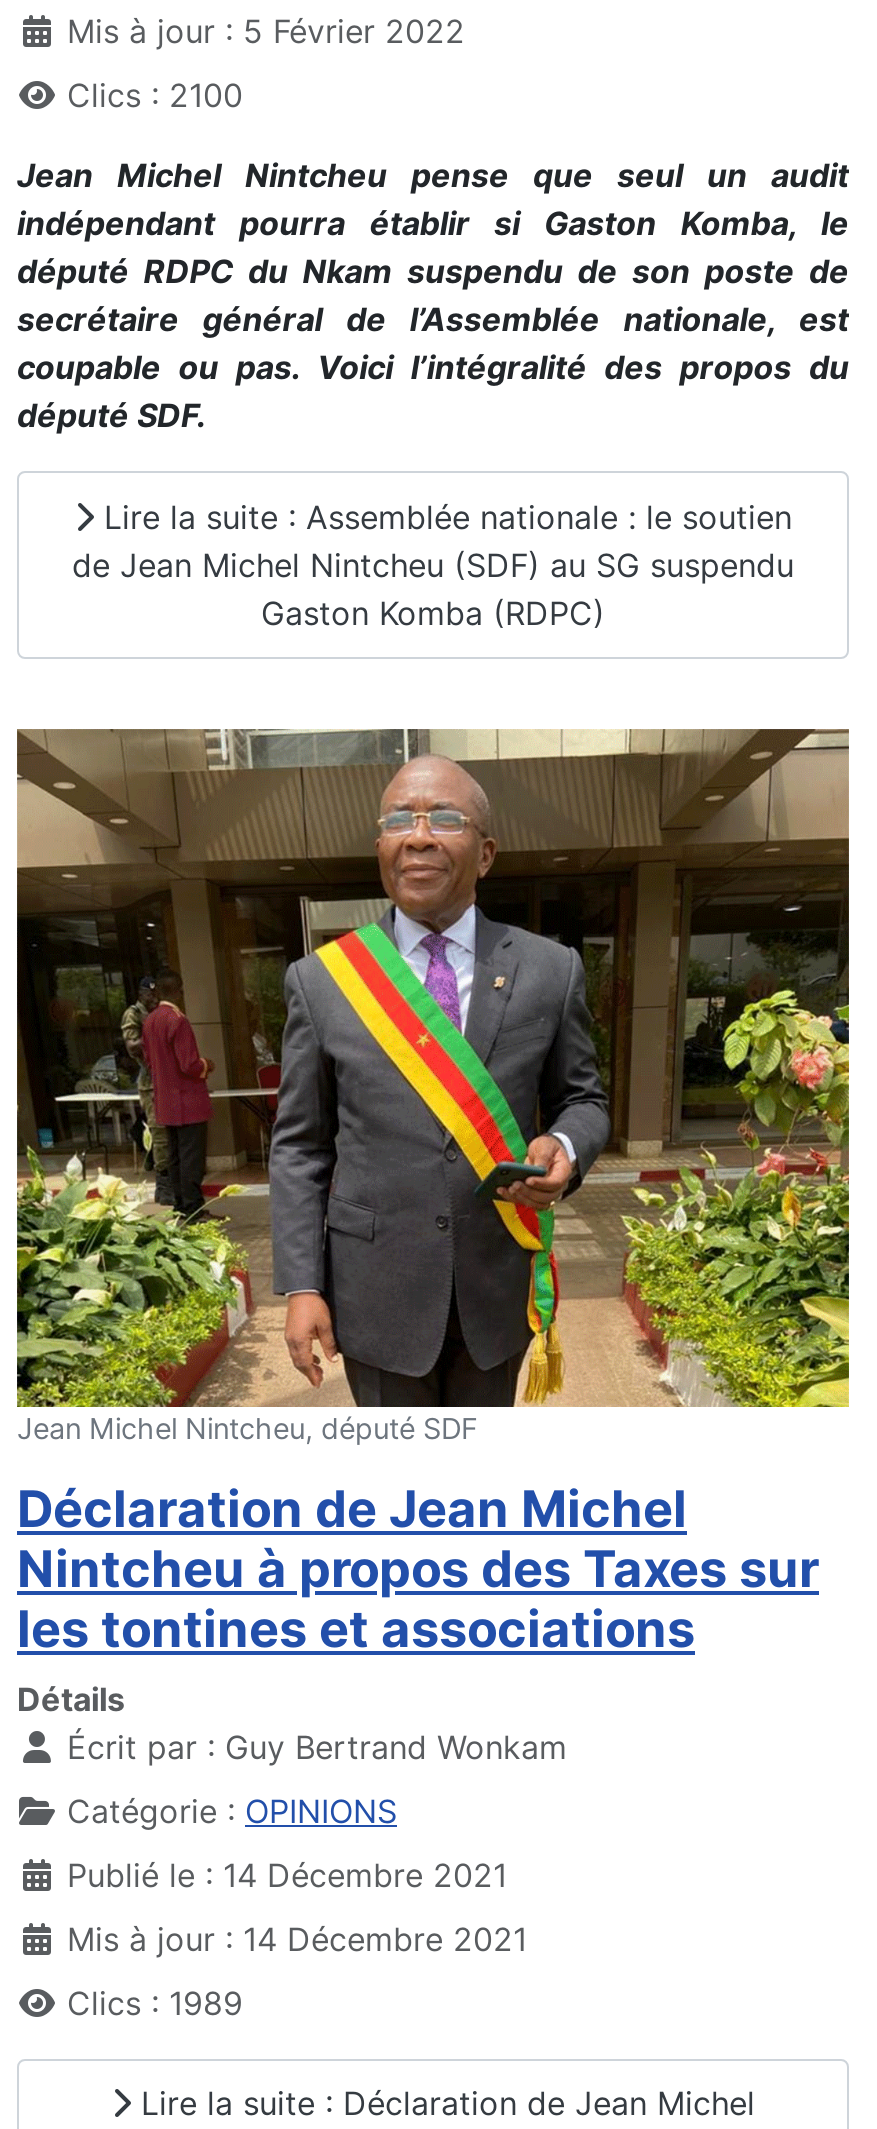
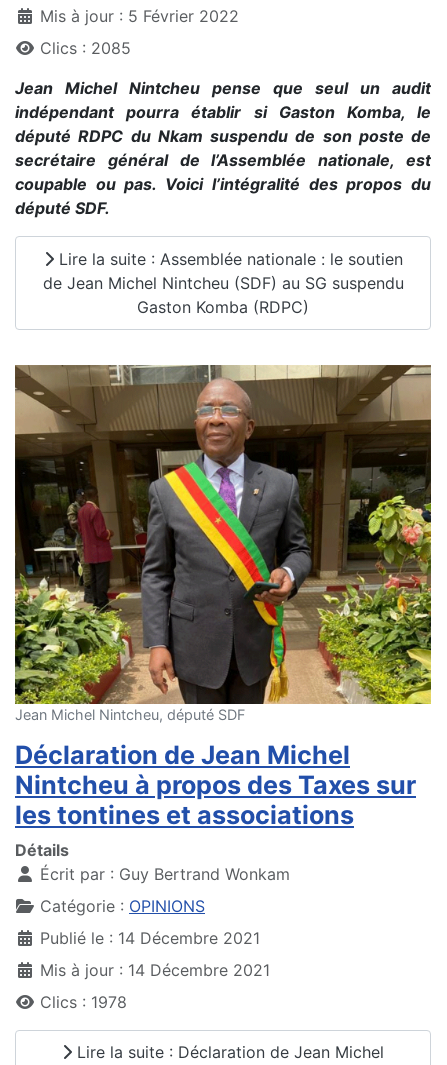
- Clics : 2100
+ Clics : 2085

- Clics : 1989
+ Clics : 1978
